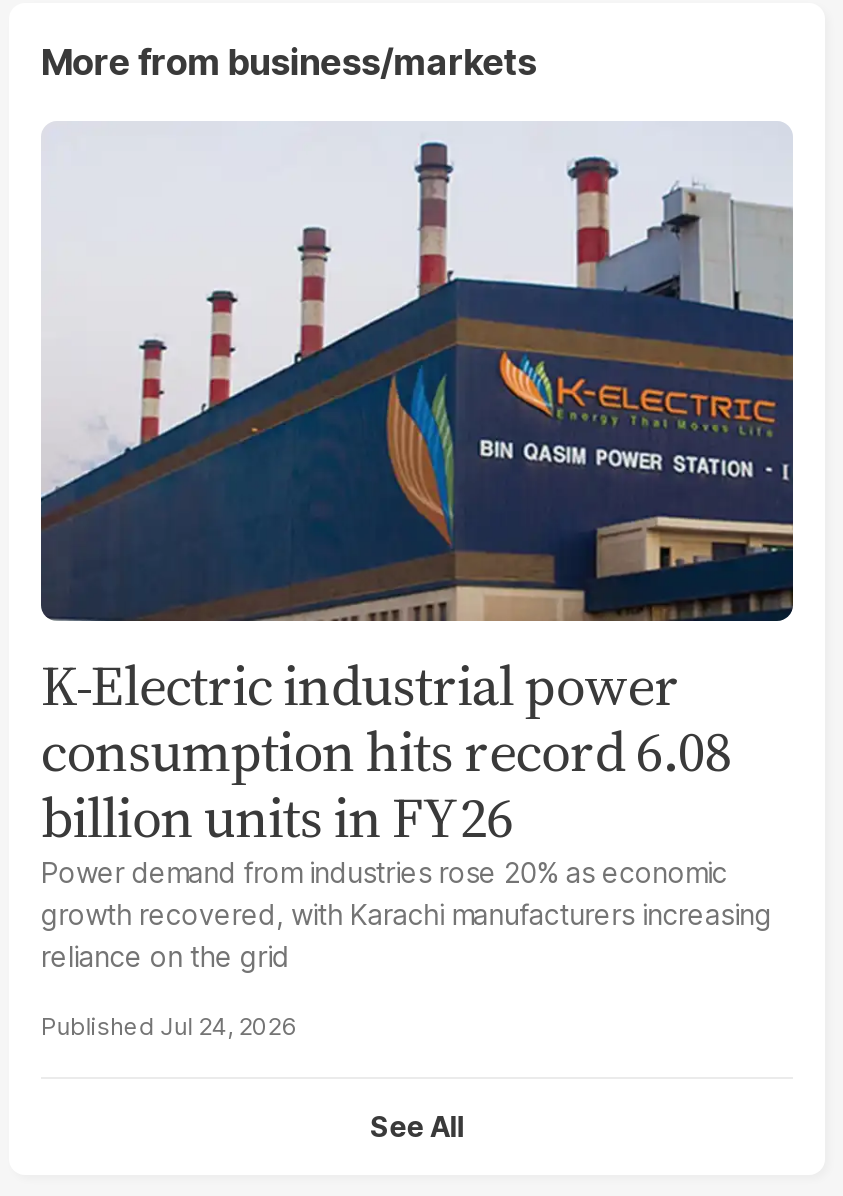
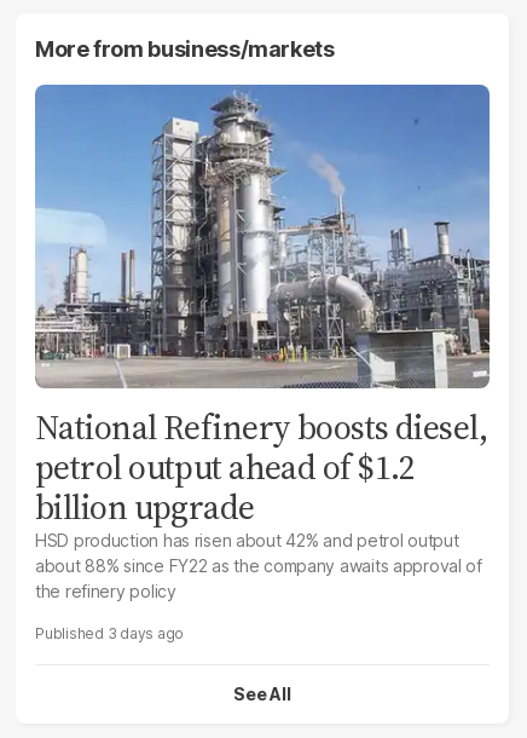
- [image]
- K-Electric industrial power
- consumption hits record 6.08
- billion units in FY26
- Power demand from industries rose 20% as economic
- growth recovered, with Karachi manufacturers increasing
- reliance on the grid
+ [image]
+ National Refinery boosts diesel,
+ petrol output ahead of $1.2
+ billion upgrade
+ HSD production has risen about 42% and petrol output
+ about 88% since FY22 as the company awaits approval of
+ the refinery policy

- Jul 24, 2026
+ 3 days ago
